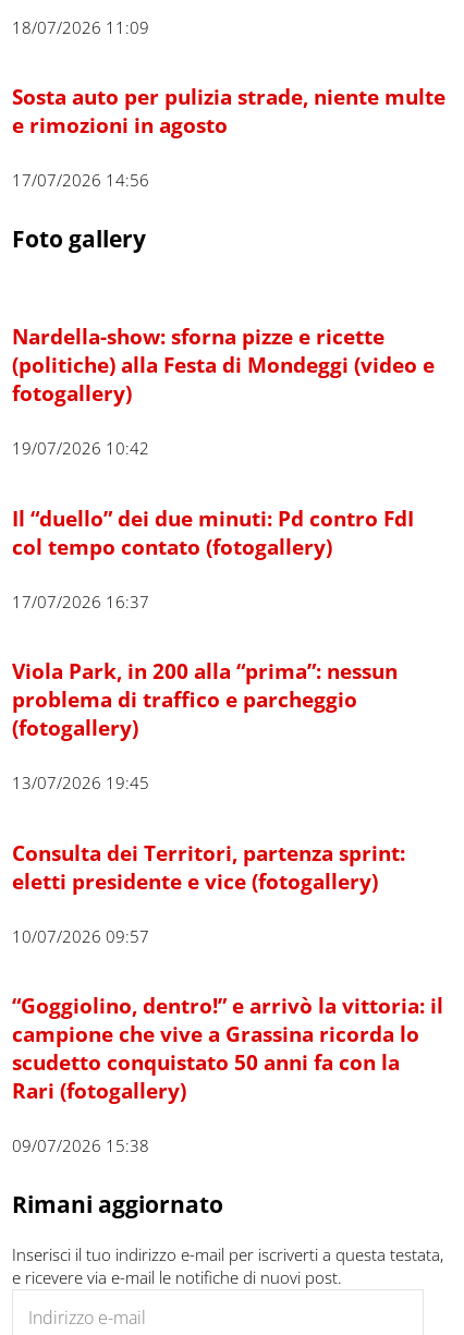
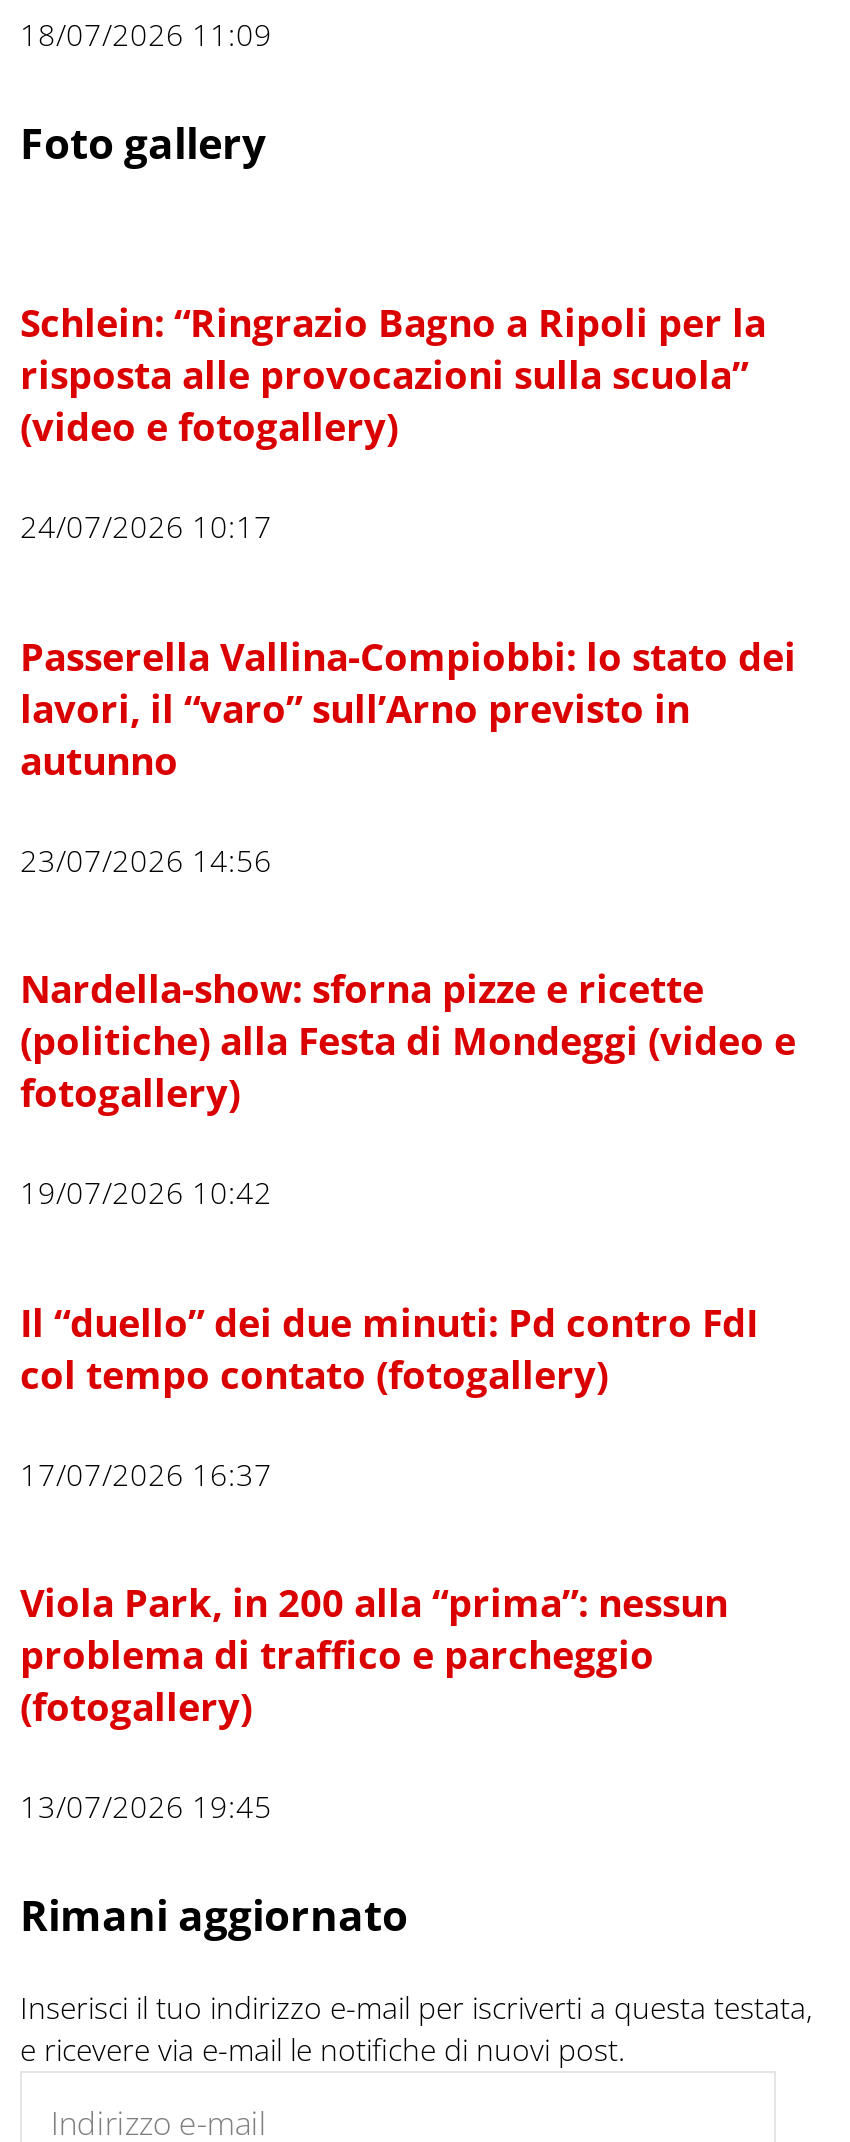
- Sosta auto per pulizia strade, niente multe
- e rimozioni in agosto
- 17/07/2026 14:56

+ Schlein: “Ringrazio Bagno a Ripoli per la
+ risposta alle provocazioni sulla scuola”
+ (video e fotogallery)
+ 24/07/2026 10:17
+ Passerella Vallina-Compiobbi: lo stato dei
+ lavori, il “varo” sull’Arno previsto in
+ autunno
+ 23/07/2026 14:56

moved down: Nardella-show: sforna pizze e ricette | (politiche) alla Festa di Mondeggi (video e | fotogallery) | ... | (fotogallery) | 13/07/2026 19:45

- Consulta dei Territori, partenza sprint:
- eletti presidente e vice (fotogallery)
- 10/07/2026 09:57
- “Goggiolino, dentro!” e arrivò la vittoria: il
- campione che vive a Grassina ricorda lo
- scudetto conquistato 50 anni fa con la
- Rari (fotogallery)
- 09/07/2026 15:38
